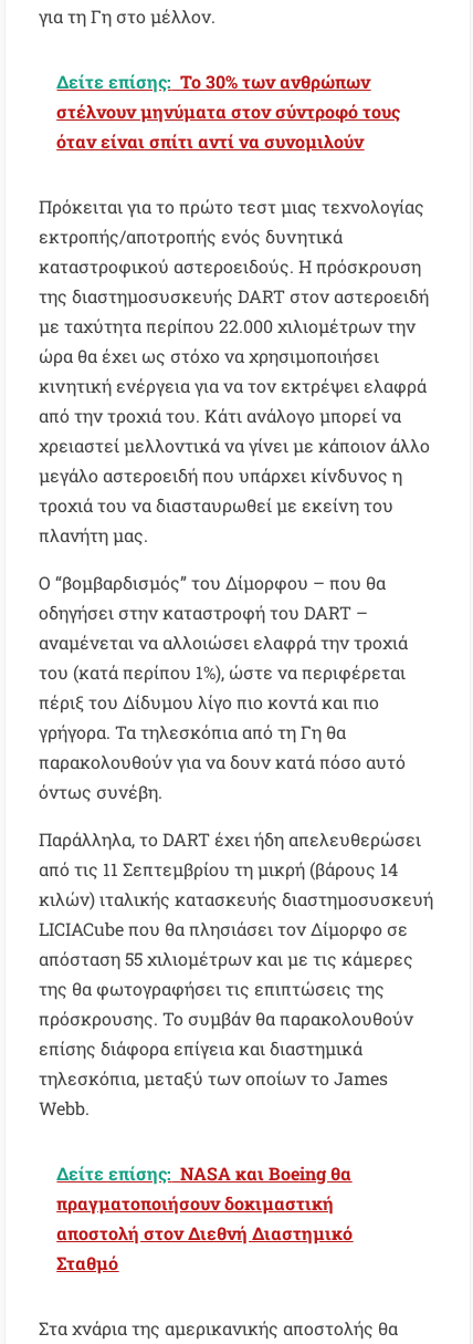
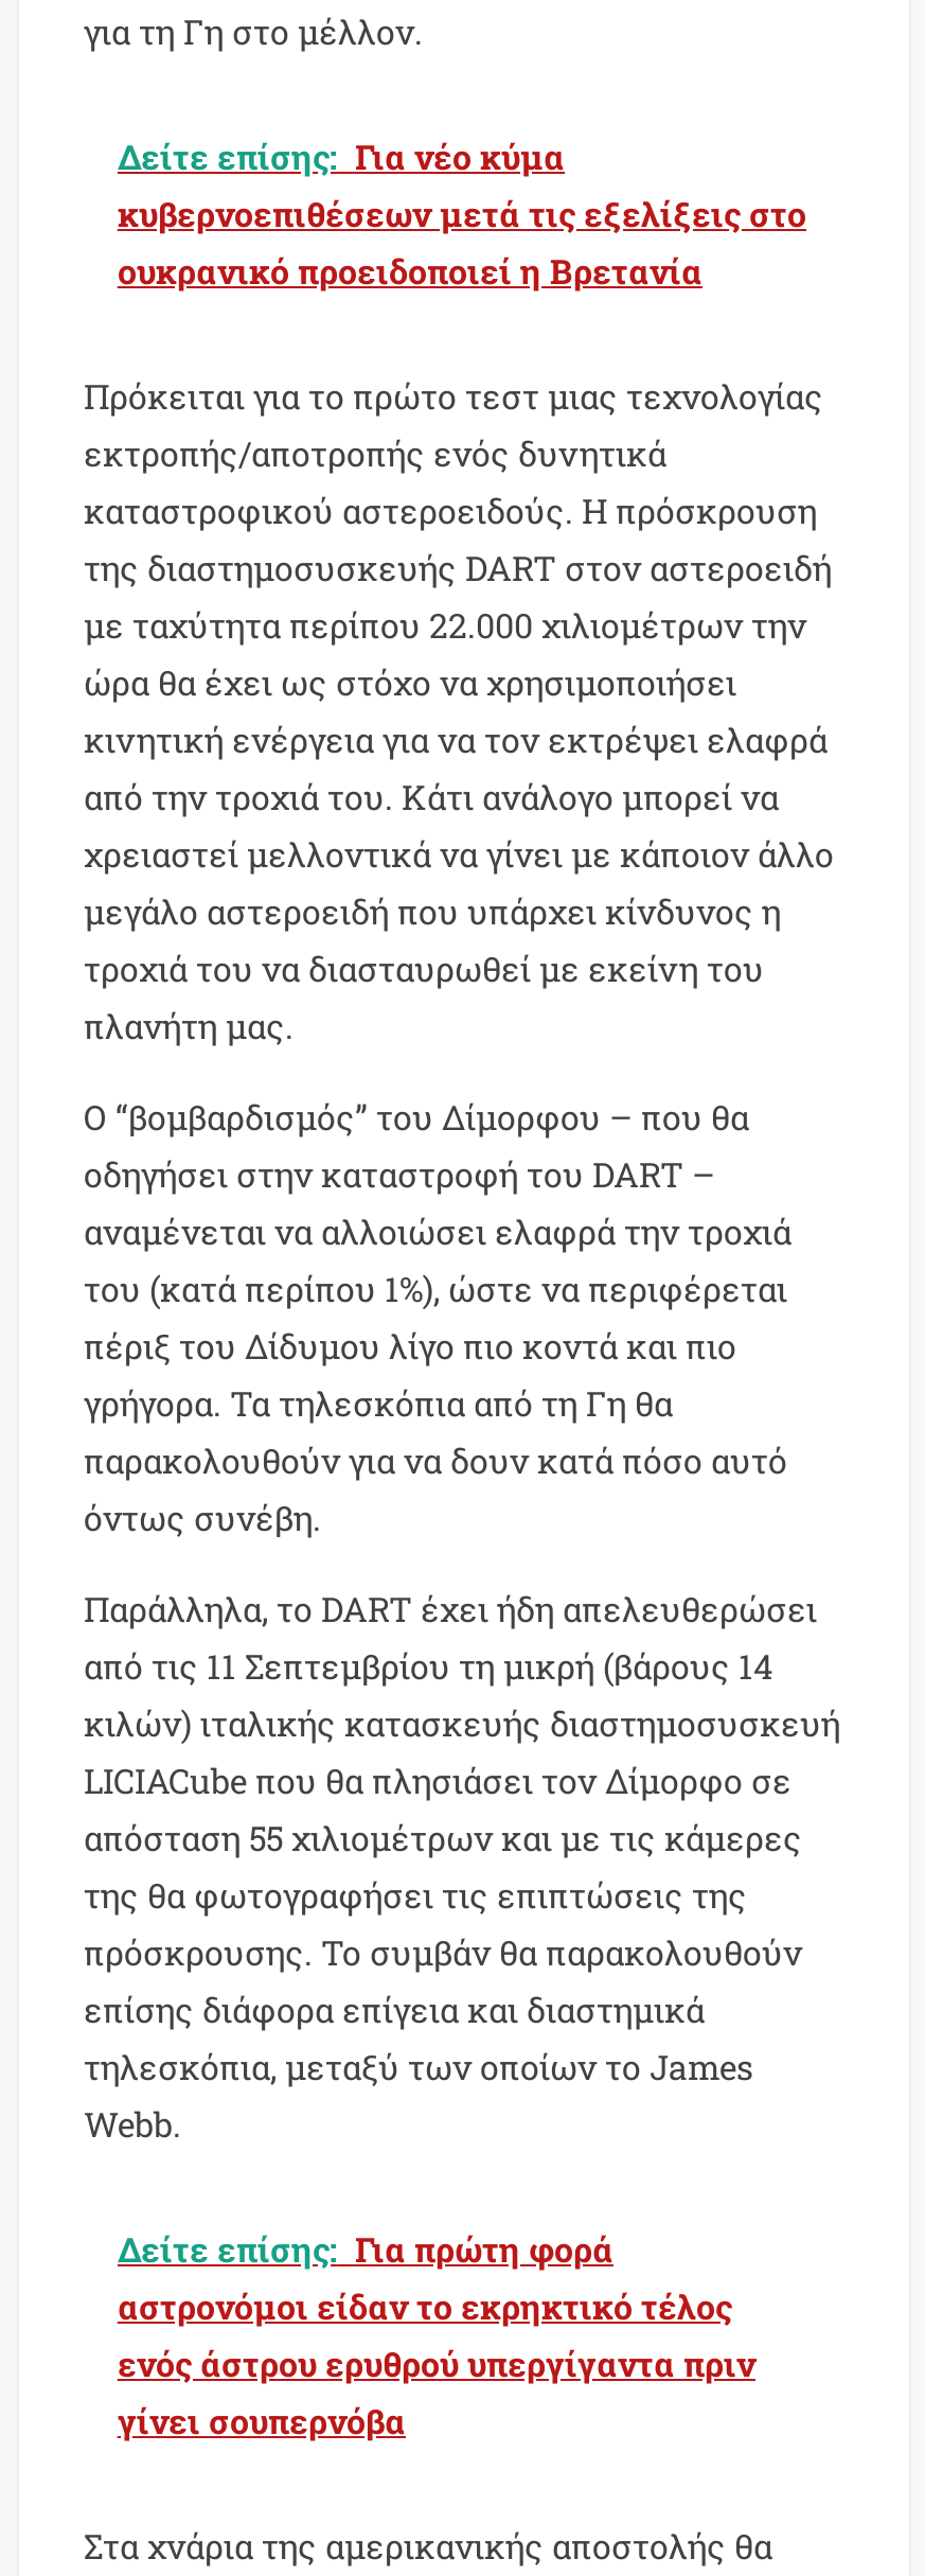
- Δείτε επίσης: Το 30% των ανθρώπων
- στέλνουν μηνύματα στον σύντροφό τους
- όταν είναι σπίτι αντί να συνομιλούν
+ Δείτε επίσης: Για νέο κύμα
+ κυβερνοεπιθέσεων μετά τις εξελίξεις στο
+ ουκρανικό προειδοποιεί η Βρετανία

- Δείτε επίσης: NASA και Boeing θα
- πραγματοποιήσουν δοκιμαστική
- αποστολή στον Διεθνή Διαστημικό
- Σταθμό
+ Δείτε επίσης: Για πρώτη φορά
+ αστρονόμοι είδαν το εκρηκτικό τέλος
+ ενός άστρου ερυθρού υπεργίγαντα πριν
+ γίνει σουπερνόβα
